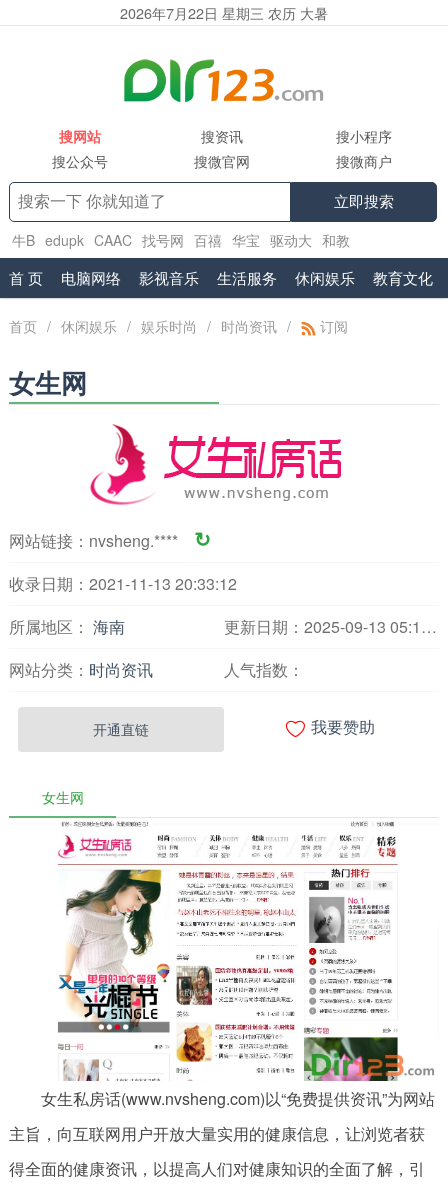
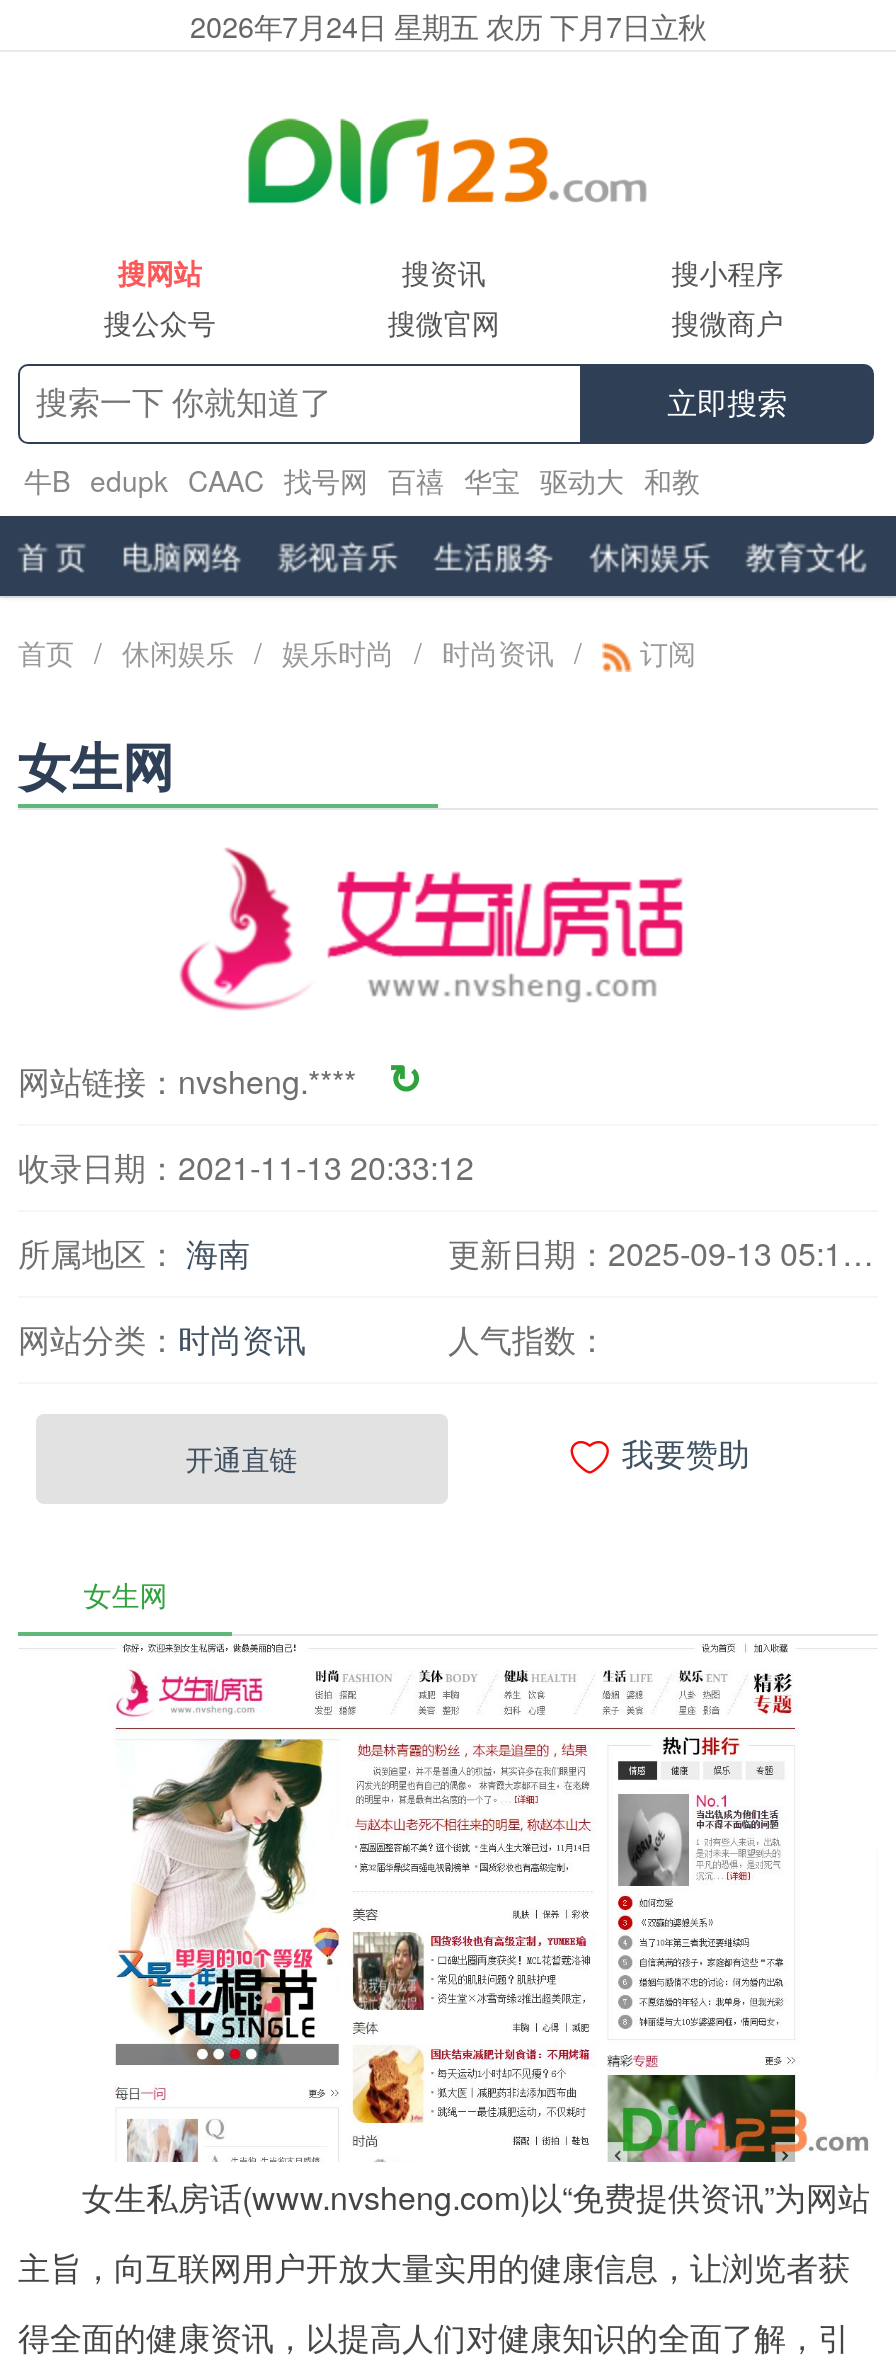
- 2026年7月22日 星期三 农历 大暑
+ 2026年7月24日 星期五 农历 下月7日立秋
